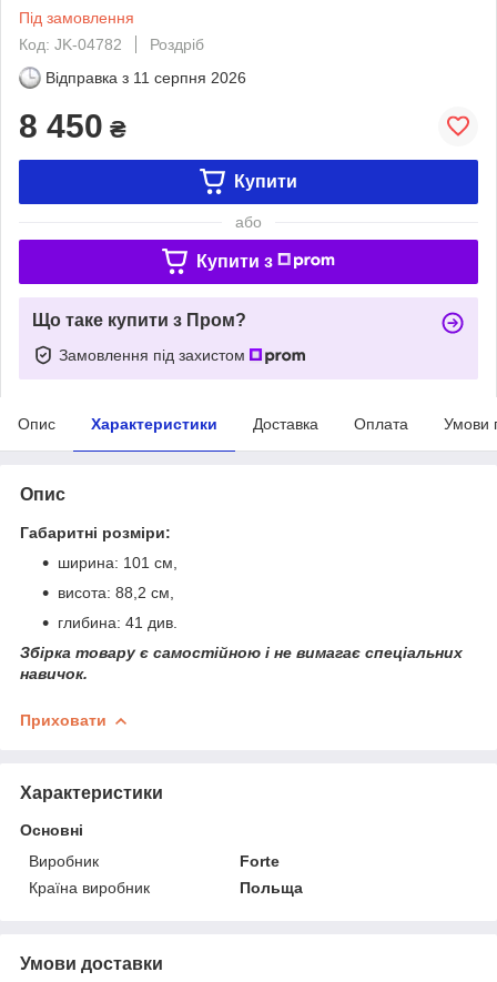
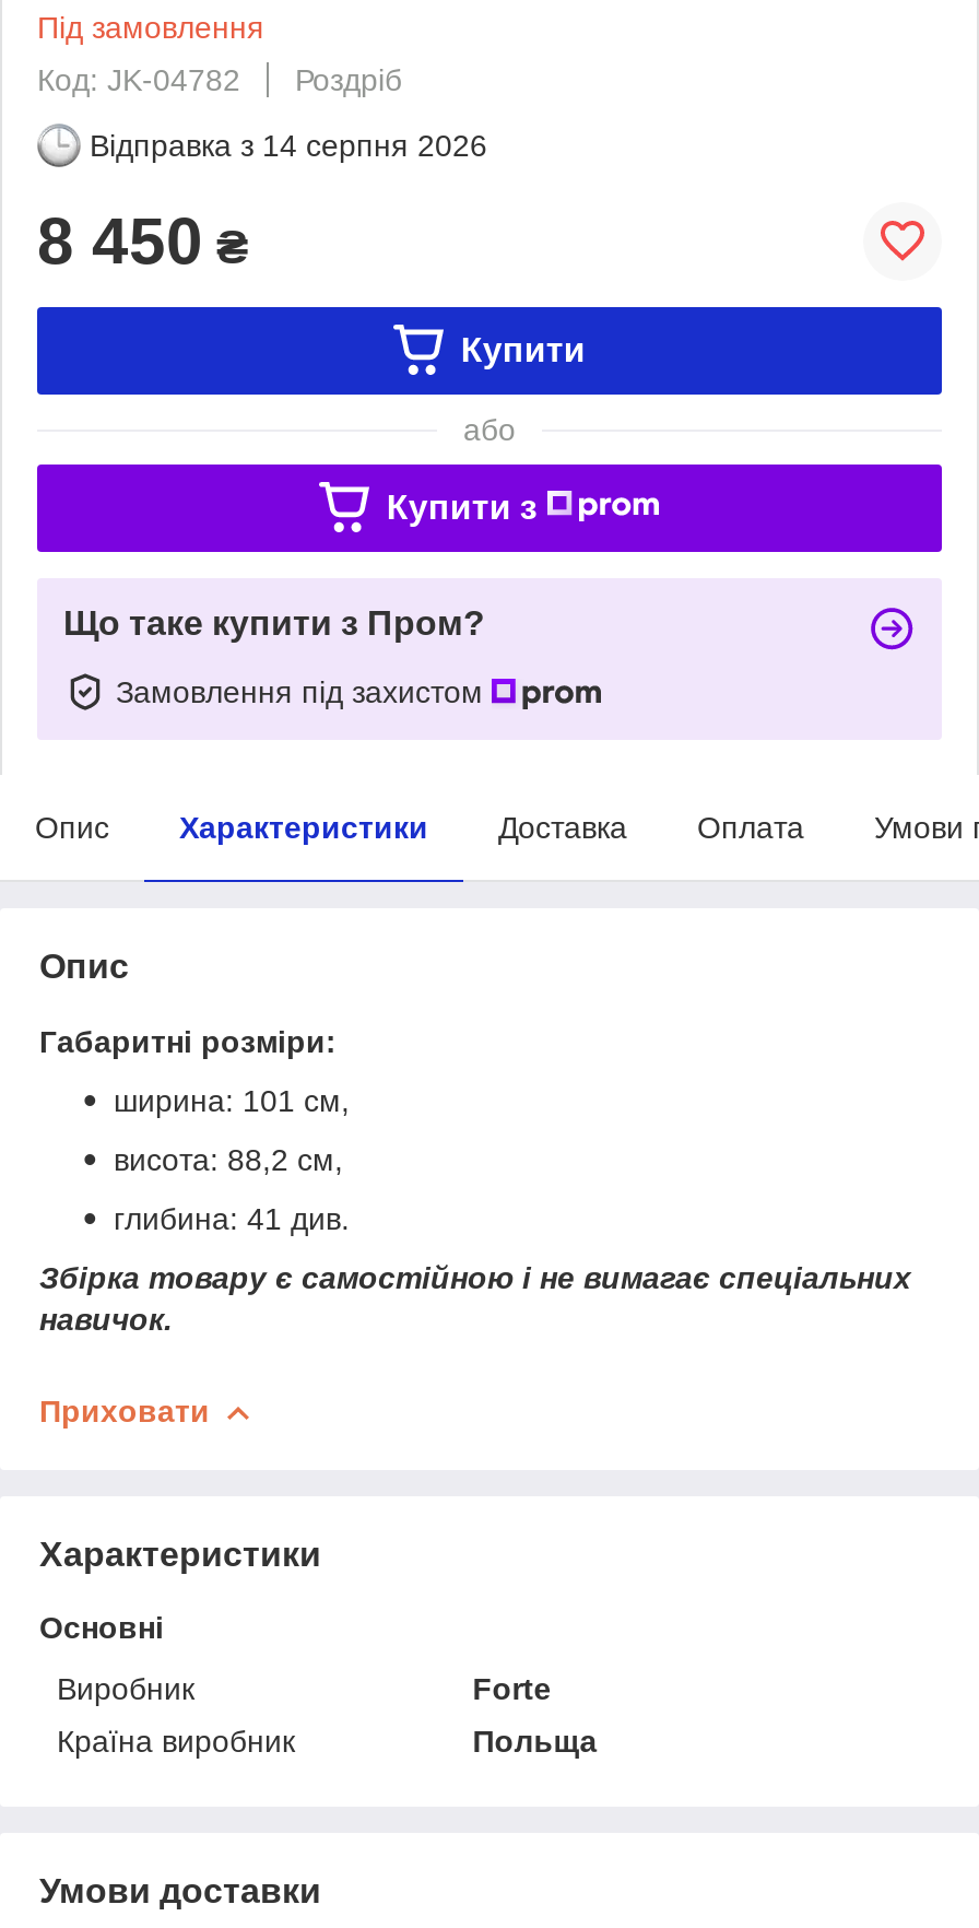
- Відправка з 11 серпня 2026
+ Відправка з 14 серпня 2026
